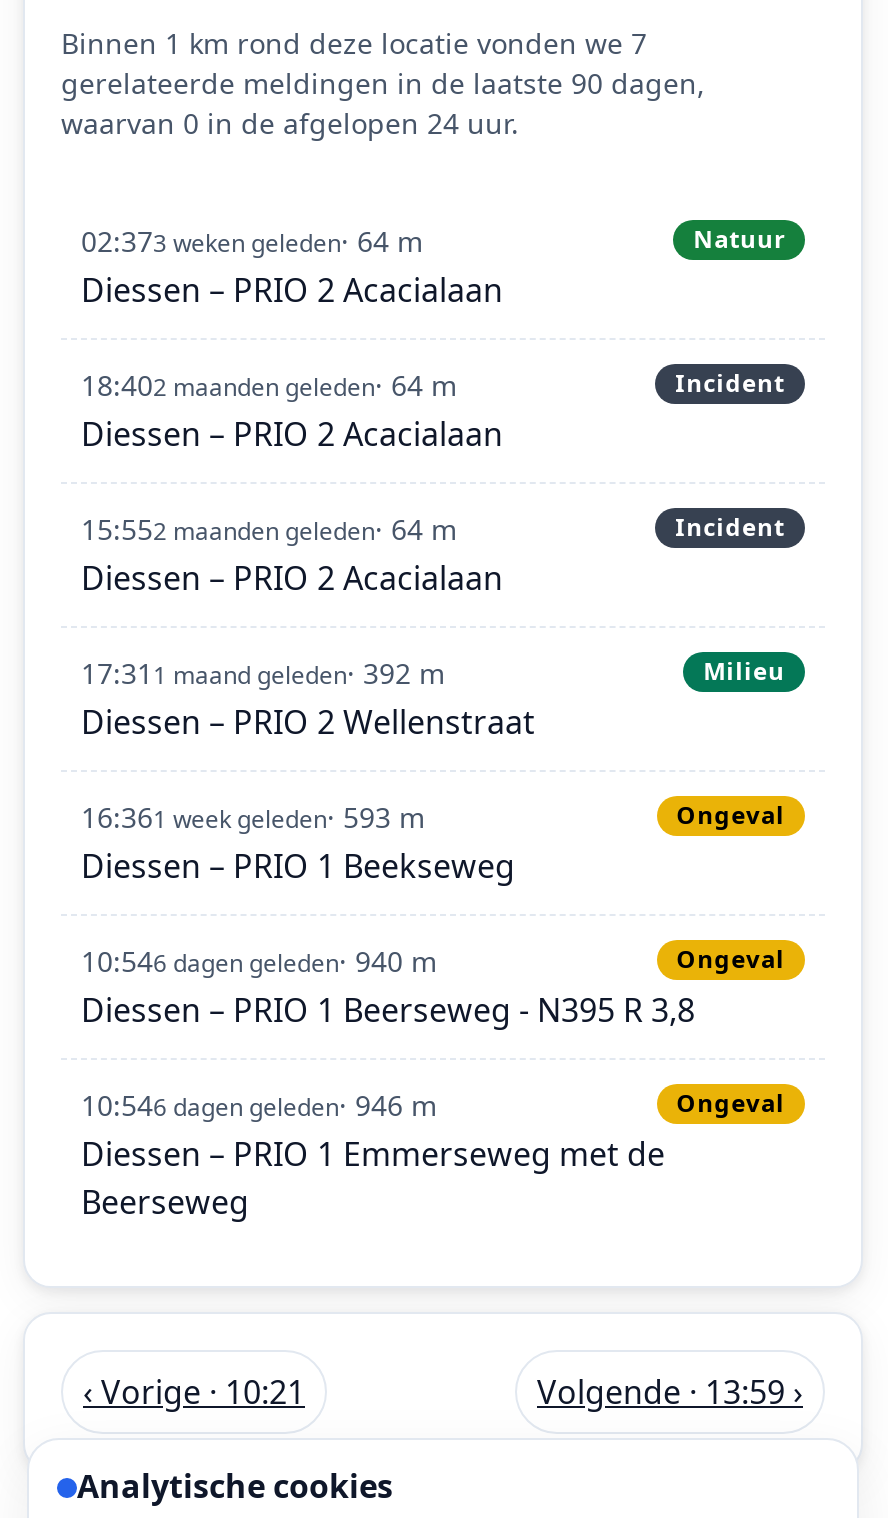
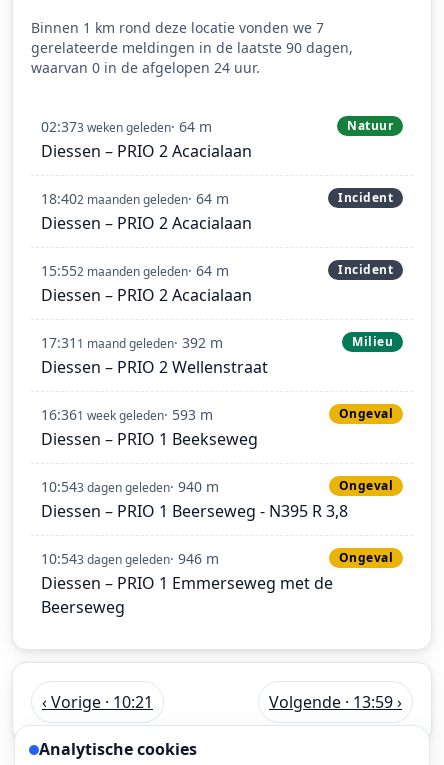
- 10:546 dagen geleden · 940 m
+ 10:543 dagen geleden · 940 m

- 10:546 dagen geleden · 946 m
+ 10:543 dagen geleden · 946 m
